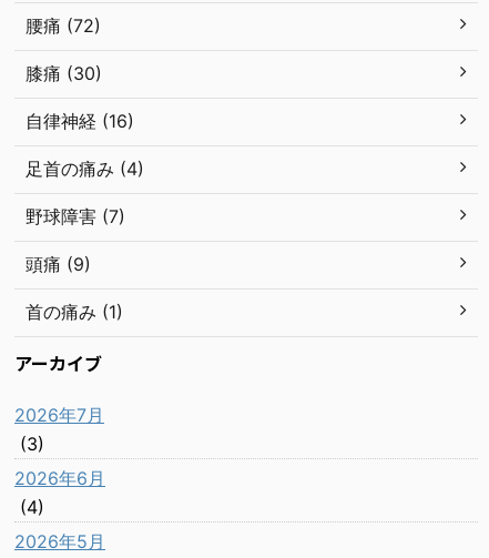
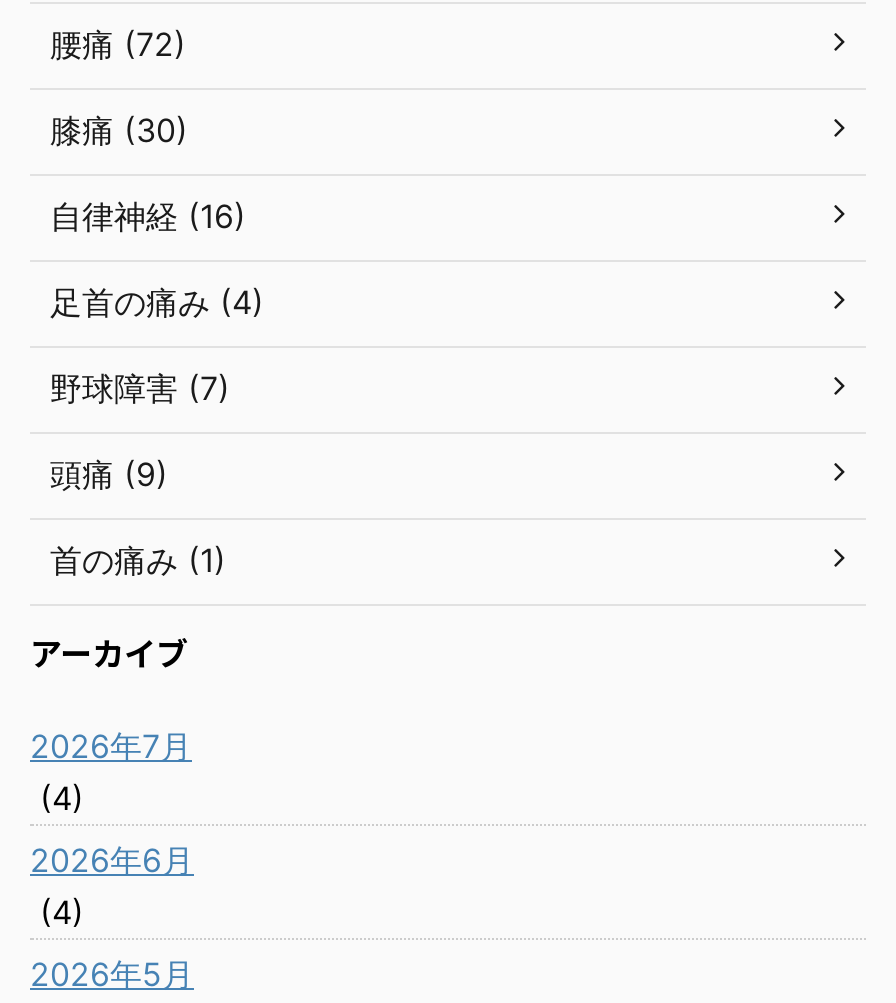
- (3)
+ (4)
